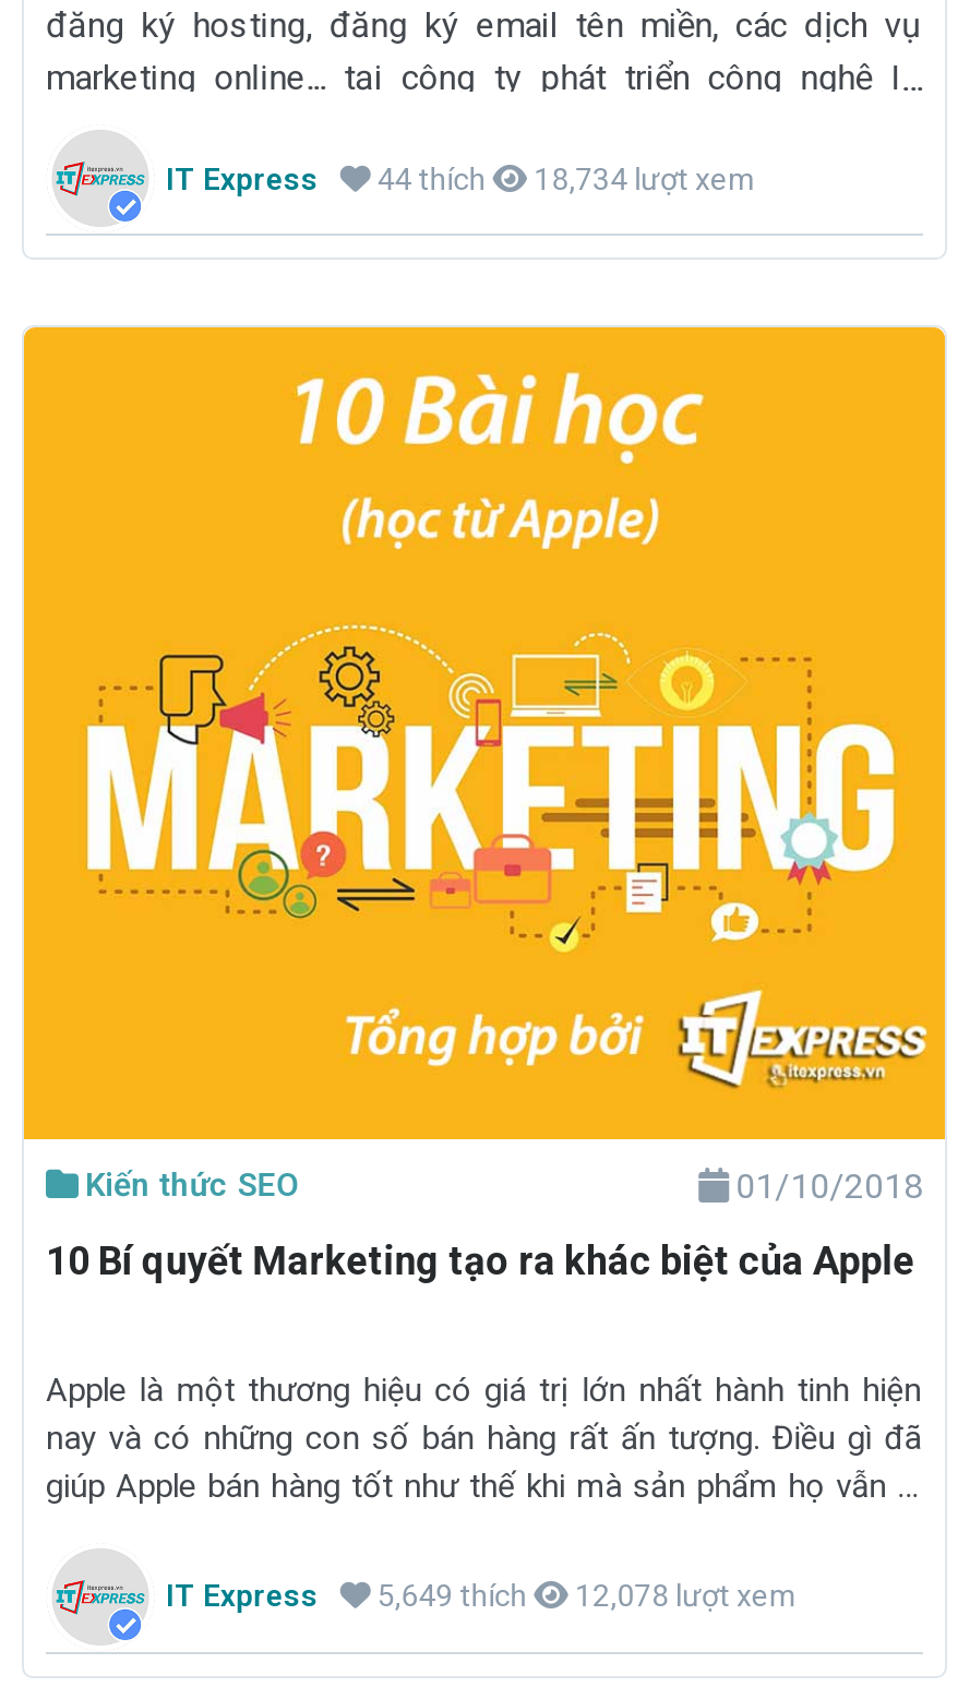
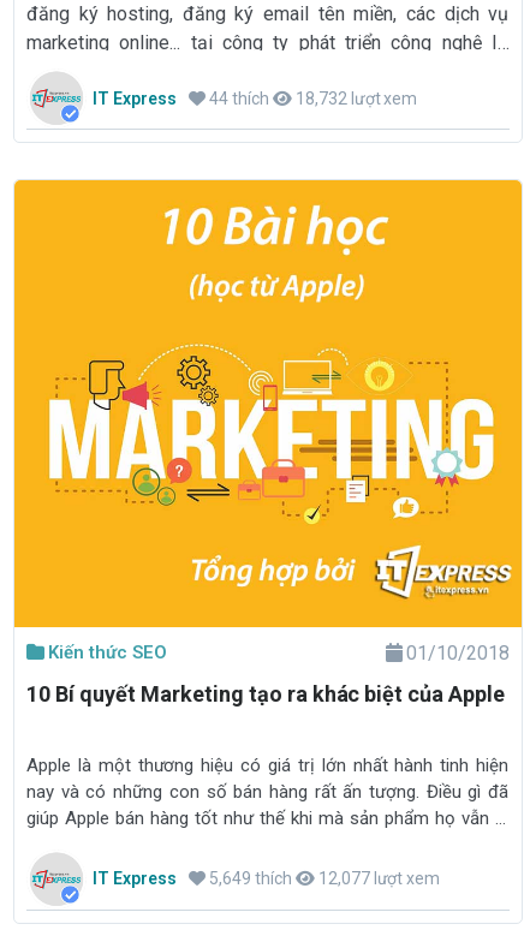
- IT Express 44 thích 18,734 lượt xem
+ IT Express 44 thích 18,732 lượt xem

- IT Express 5,649 thích 12,078 lượt xem
+ IT Express 5,649 thích 12,077 lượt xem
